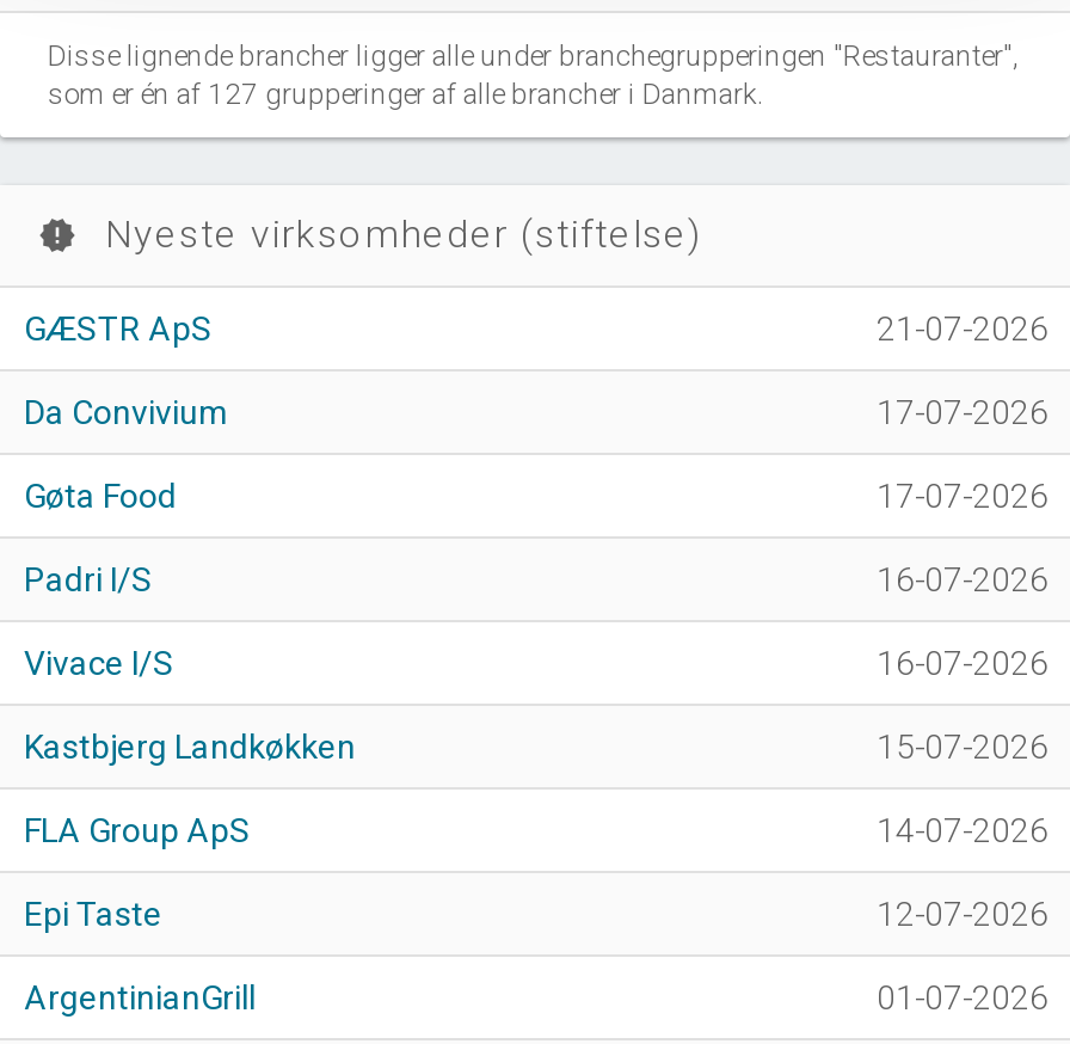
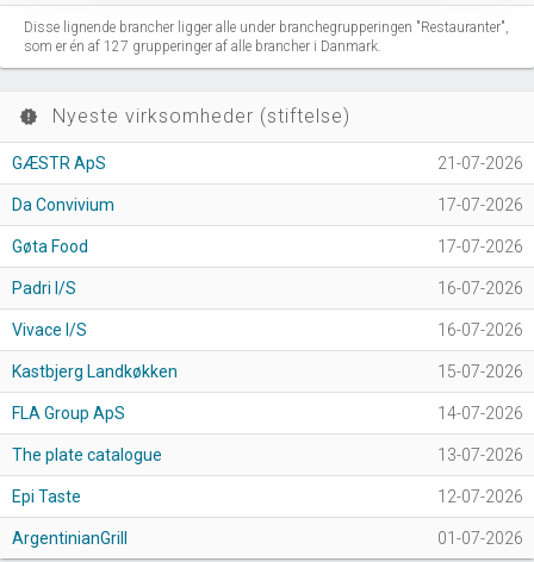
+ The plate catalogue
+ 13-07-2026
